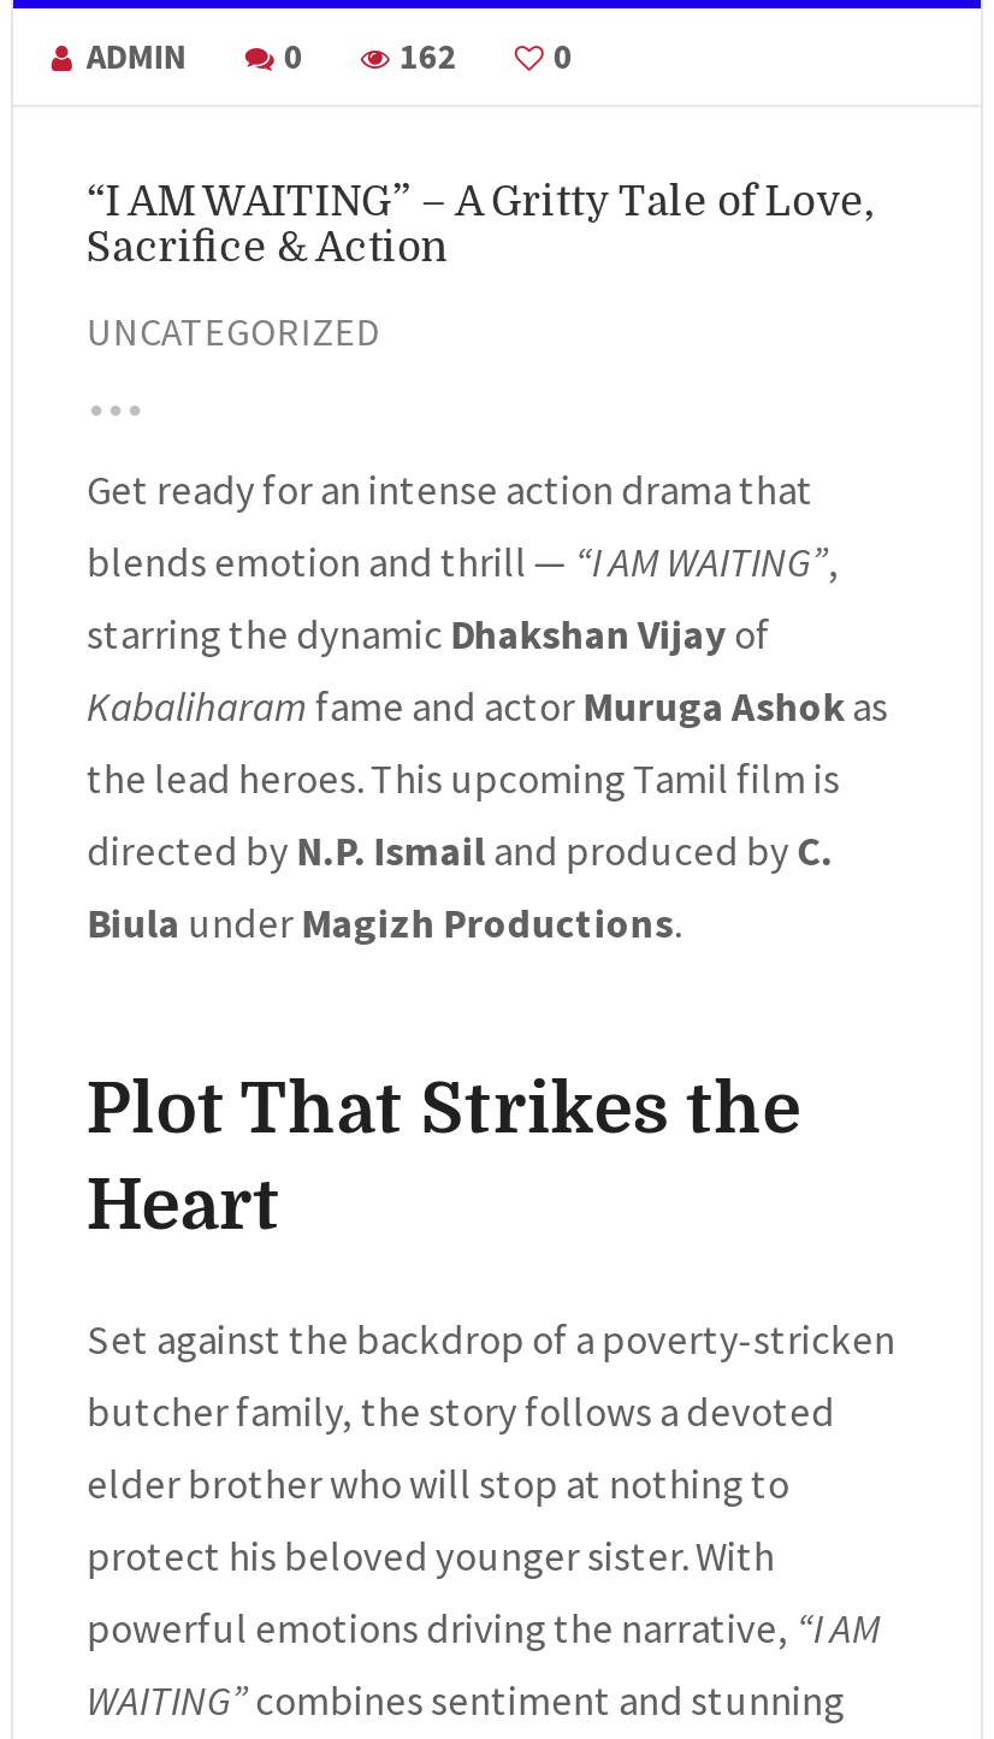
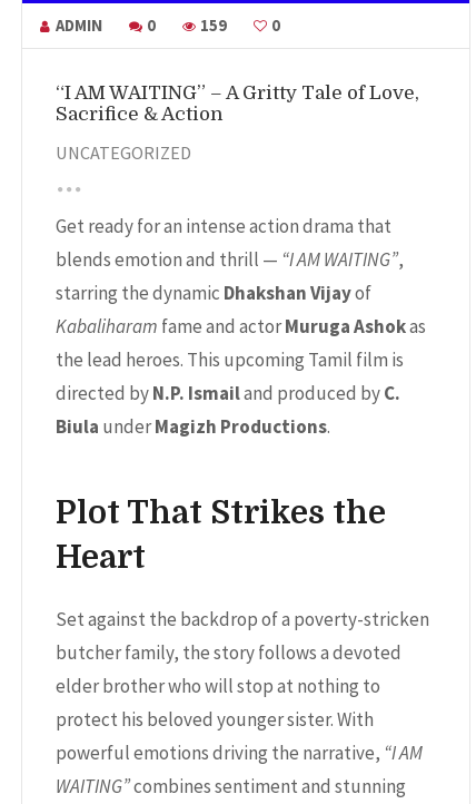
- 162
+ 159
